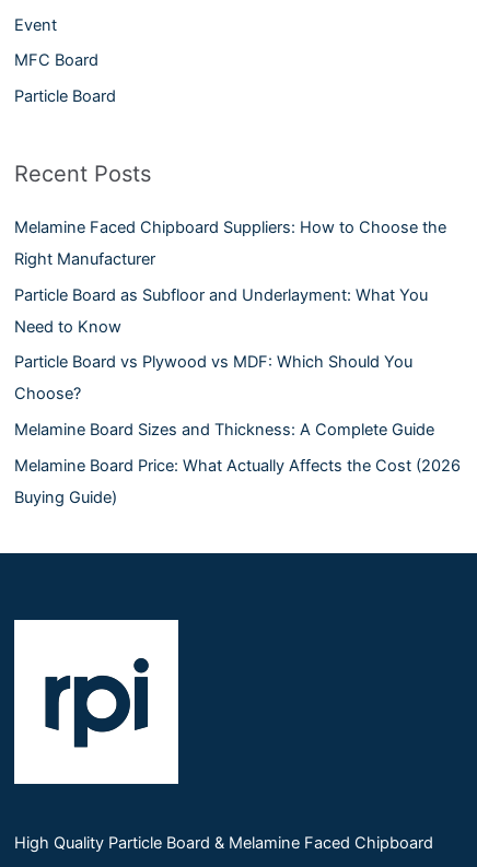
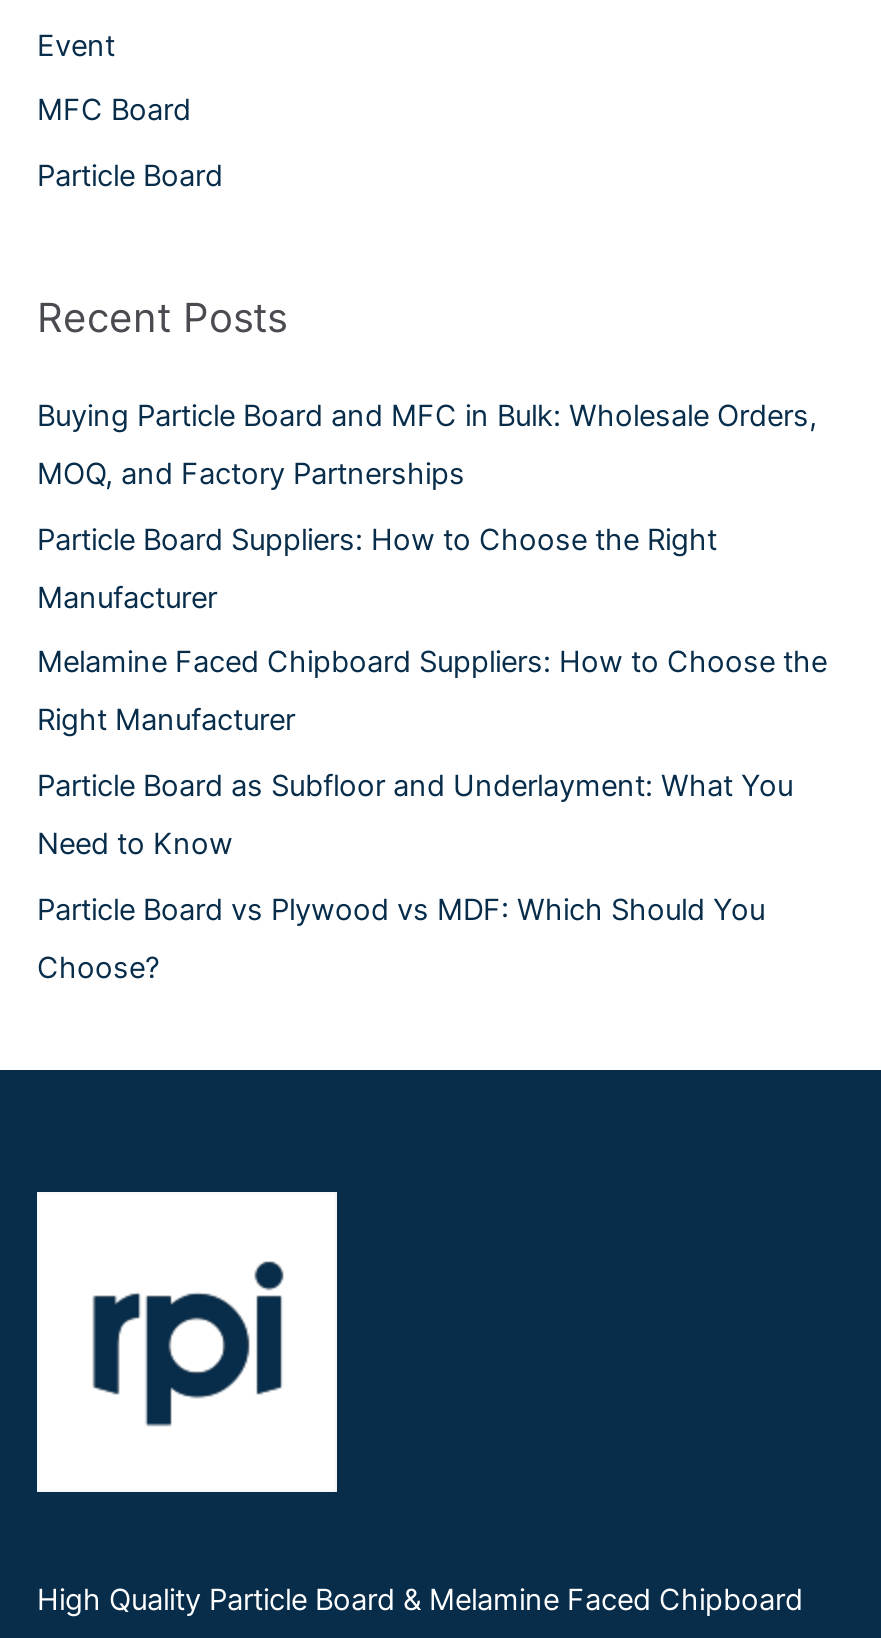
+ Buying Particle Board and MFC in Bulk: Wholesale Orders,
+ MOQ, and Factory Partnerships
+ Particle Board Suppliers: How to Choose the Right
+ Manufacturer

moved down: Melamine Faced Chipboard Suppliers: How to Choose the | Right Manufacturer | Particle Board as Subfloor and Underlayment: What You | Need to Know | Particle Board vs Plywood vs MDF: Which Should You | Choose?

- Melamine Board Sizes and Thickness: A Complete Guide
- Melamine Board Price: What Actually Affects the Cost (2026
- Buying Guide)
